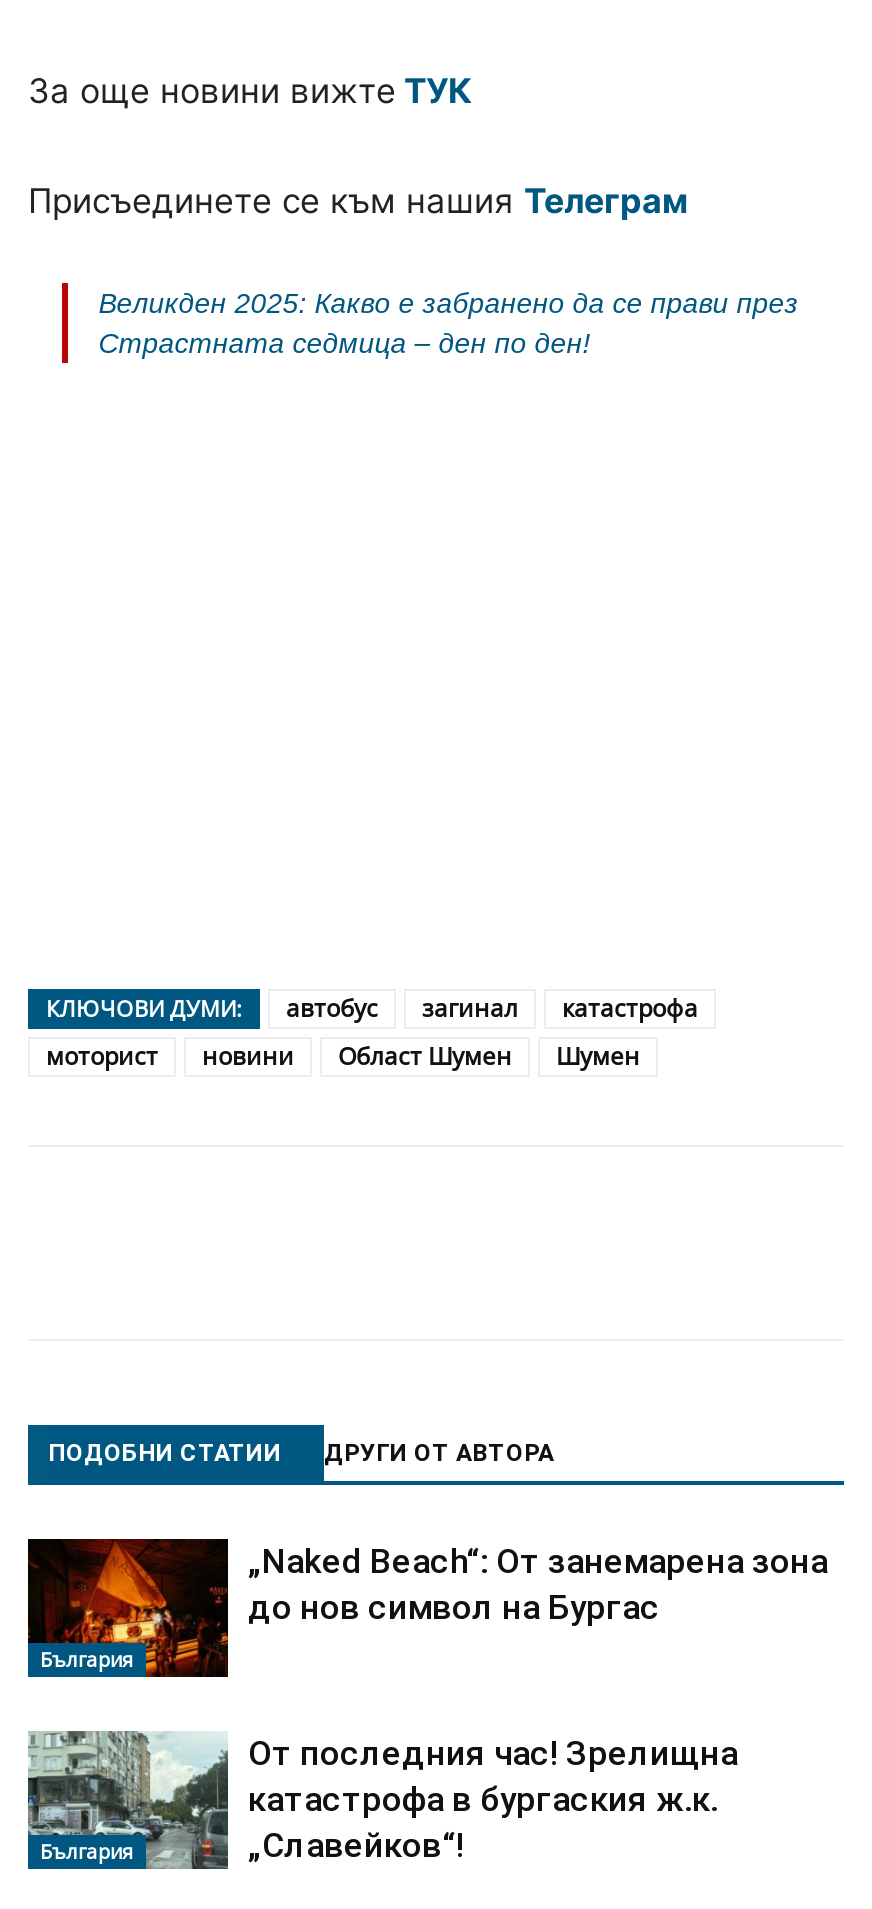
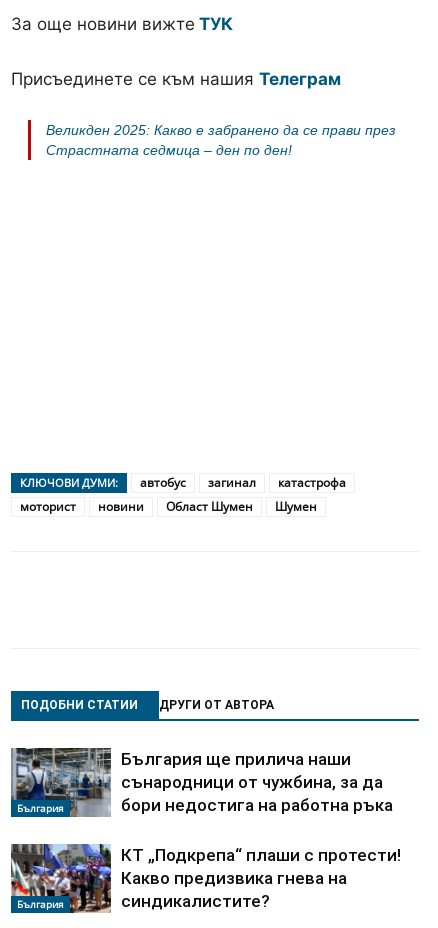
- [image]
- „Naked Beach“: От занемарена зона
- до нов символ на Бургас
+ [image]
+ България ще прилича наши
+ сънародници от чужбина, за да
+ бори недостига на работна ръка

- [image]
- От последния час! Зрелищна
- катастрофа в бургаския ж.к.
- „Славейков“!
+ [image]
+ КТ „Подкрепа“ плаши с протести!
+ Какво предизвика гнева на
+ синдикалистите?
